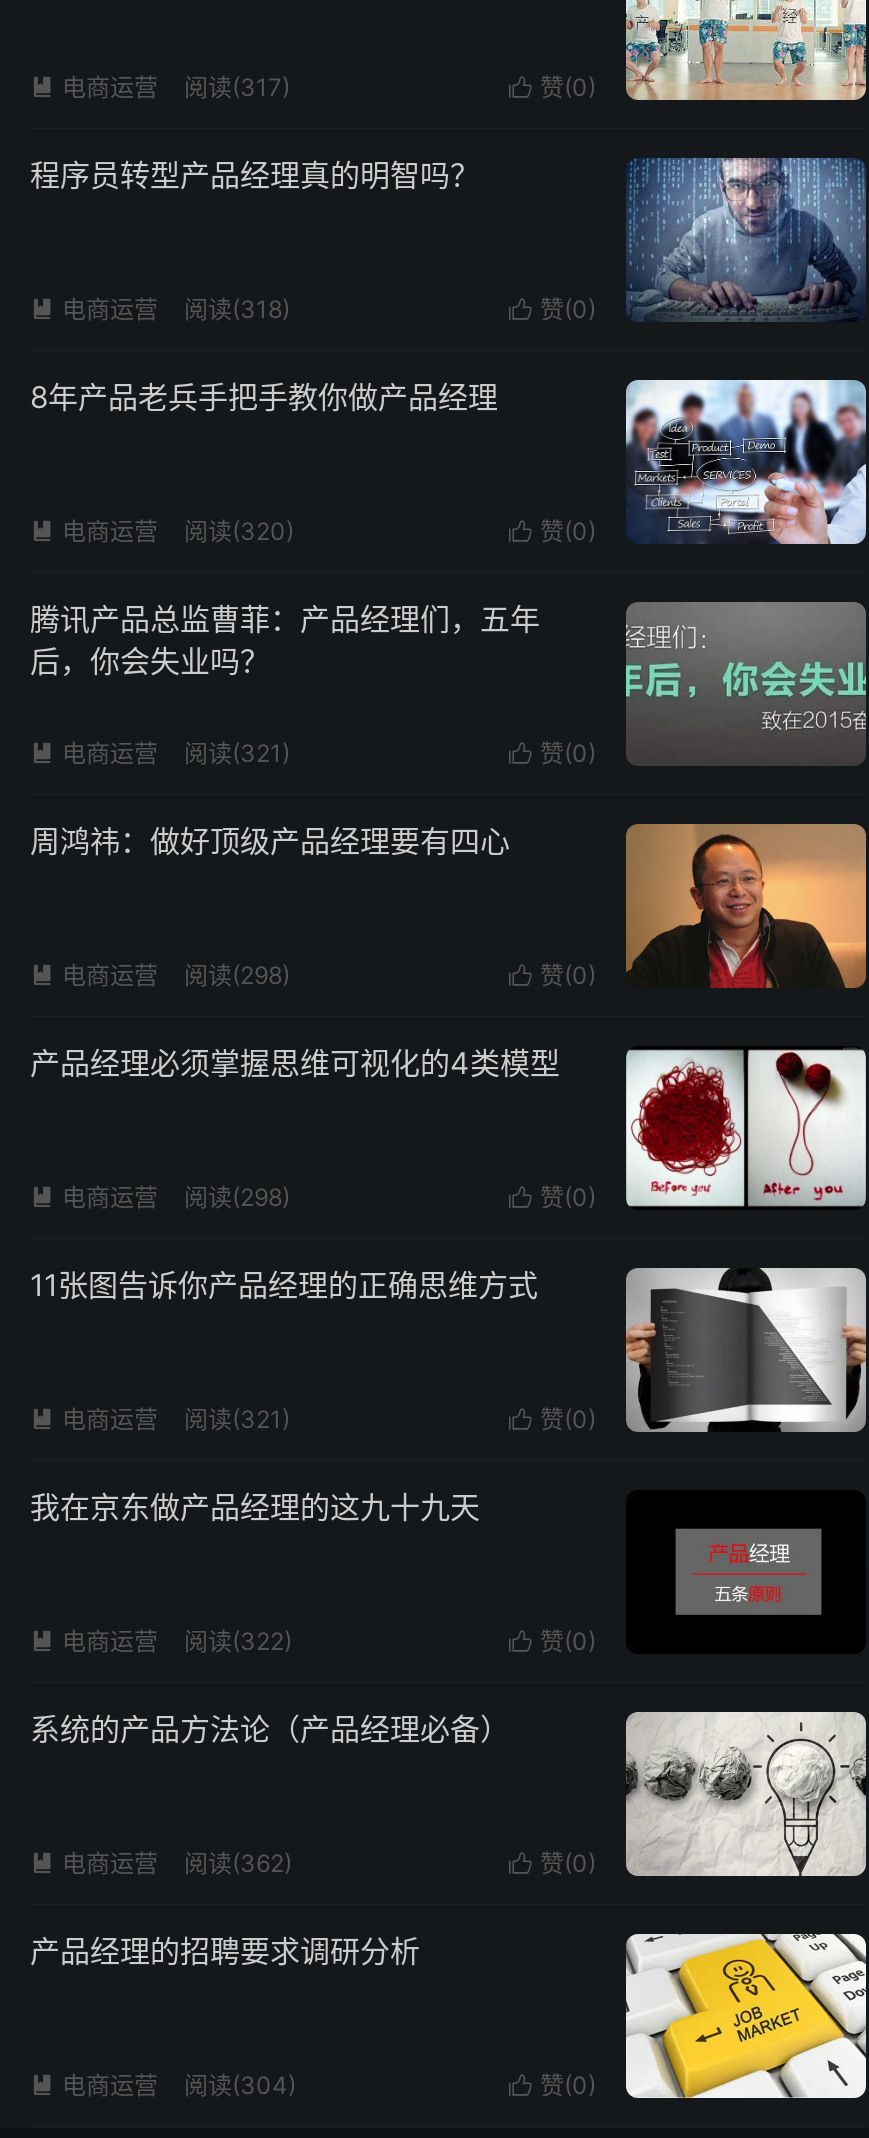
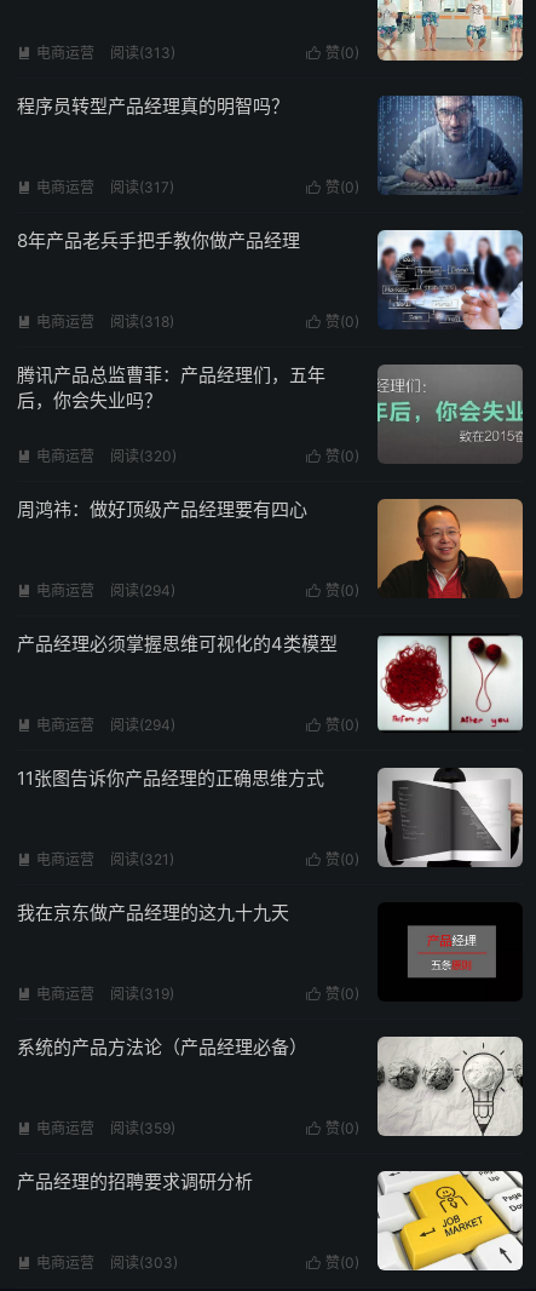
- 阅读(317)
+ 阅读(313)

- 阅读(318)
+ 阅读(317)

- 阅读(320)
+ 阅读(318)

- 阅读(321)
+ 阅读(320)

- 阅读(298)
+ 阅读(294)

- 阅读(298)
+ 阅读(294)

- 阅读(322)
+ 阅读(319)

- 阅读(362)
+ 阅读(359)

- 阅读(304)
+ 阅读(303)
